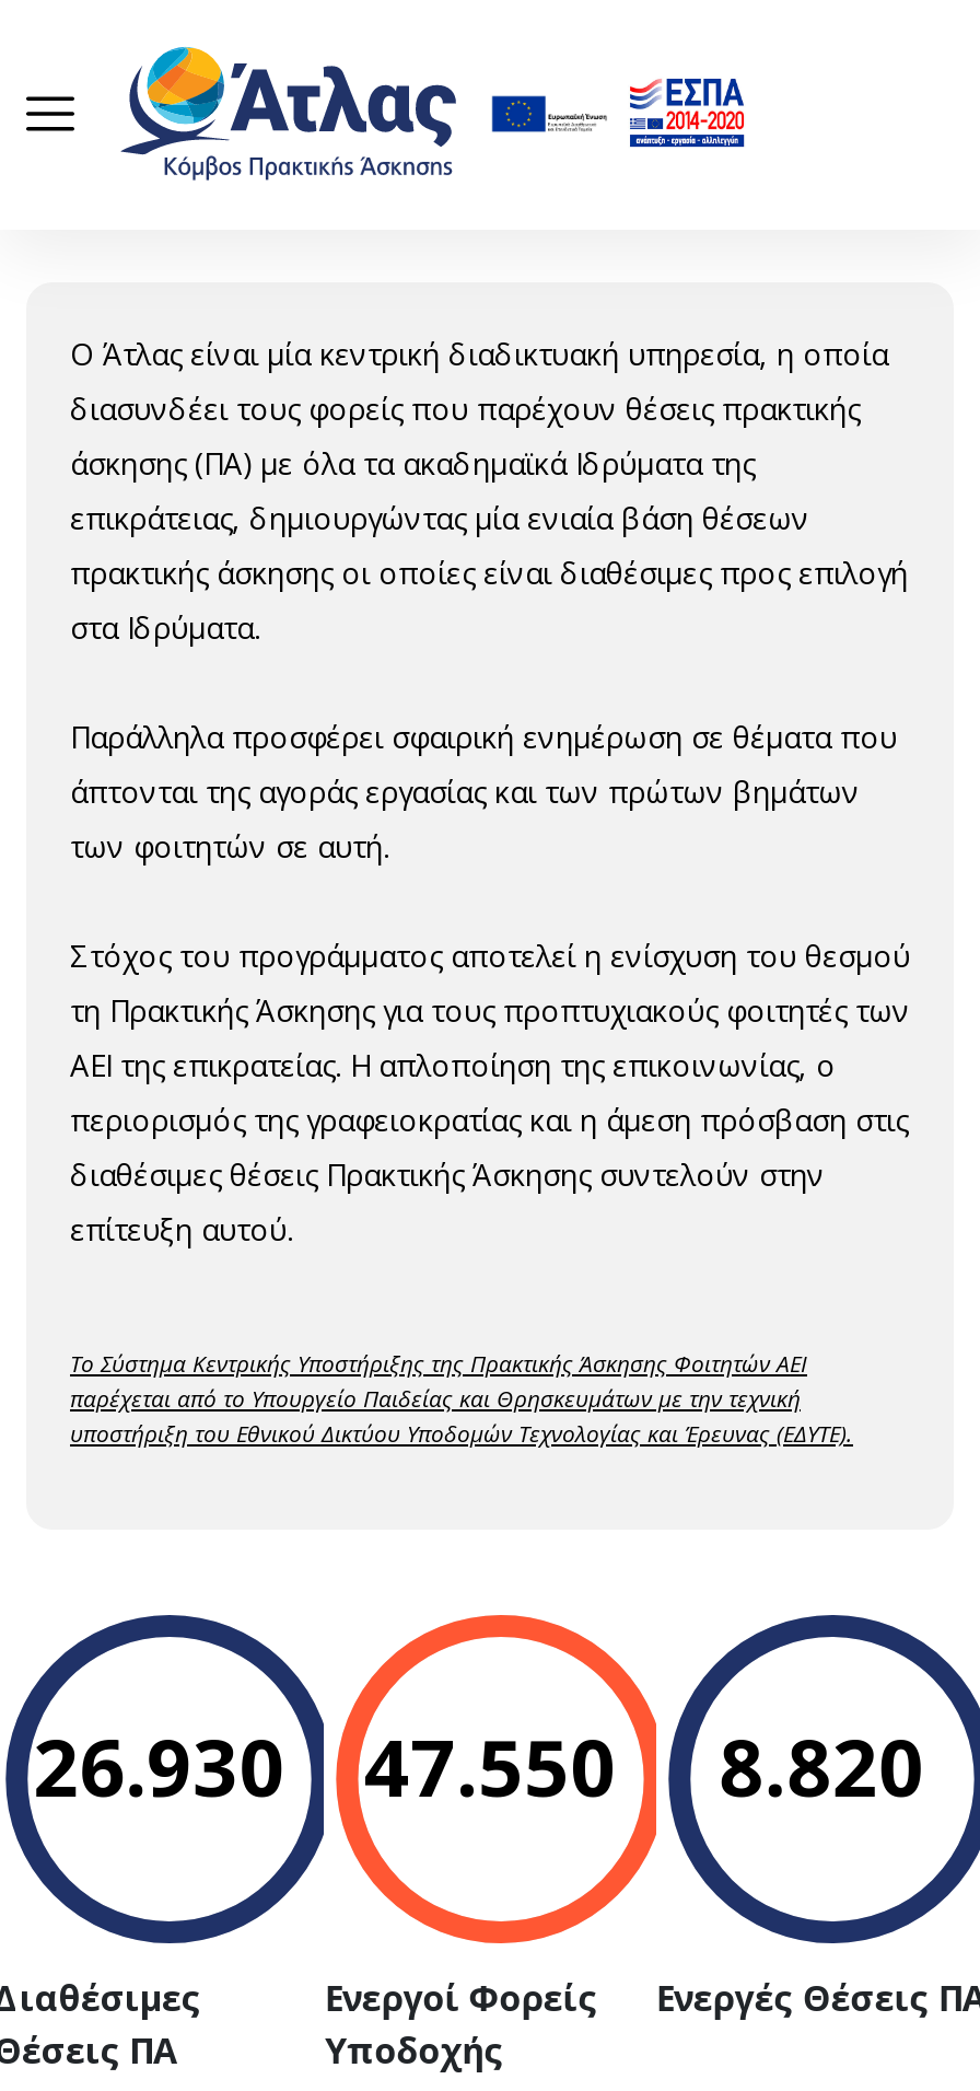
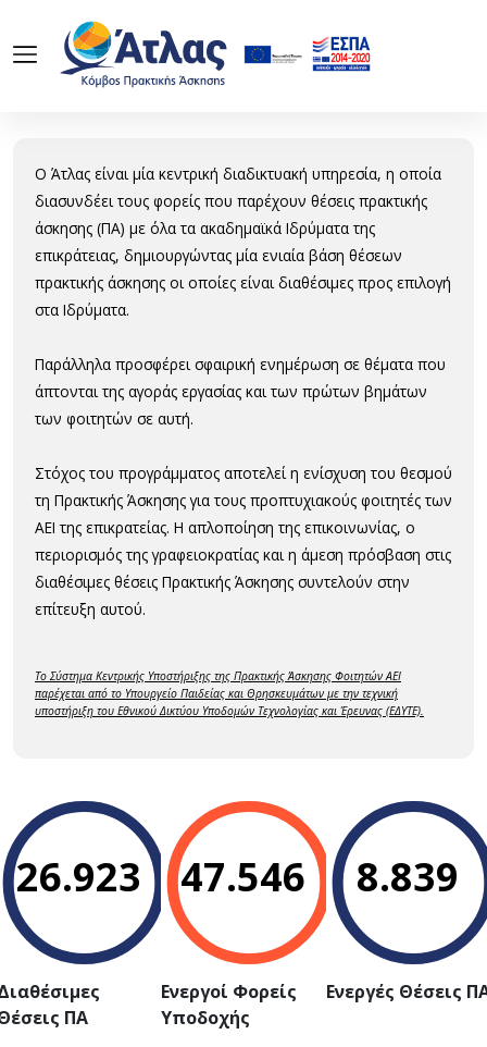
- 26.930
+ 26.923

- 47.550
+ 47.546

- 8.820
+ 8.839
